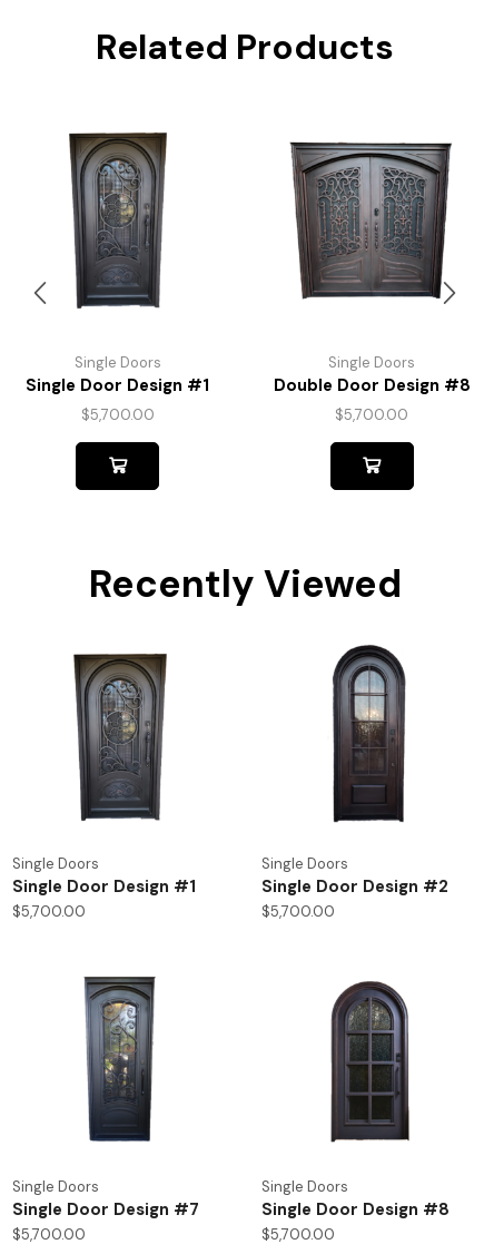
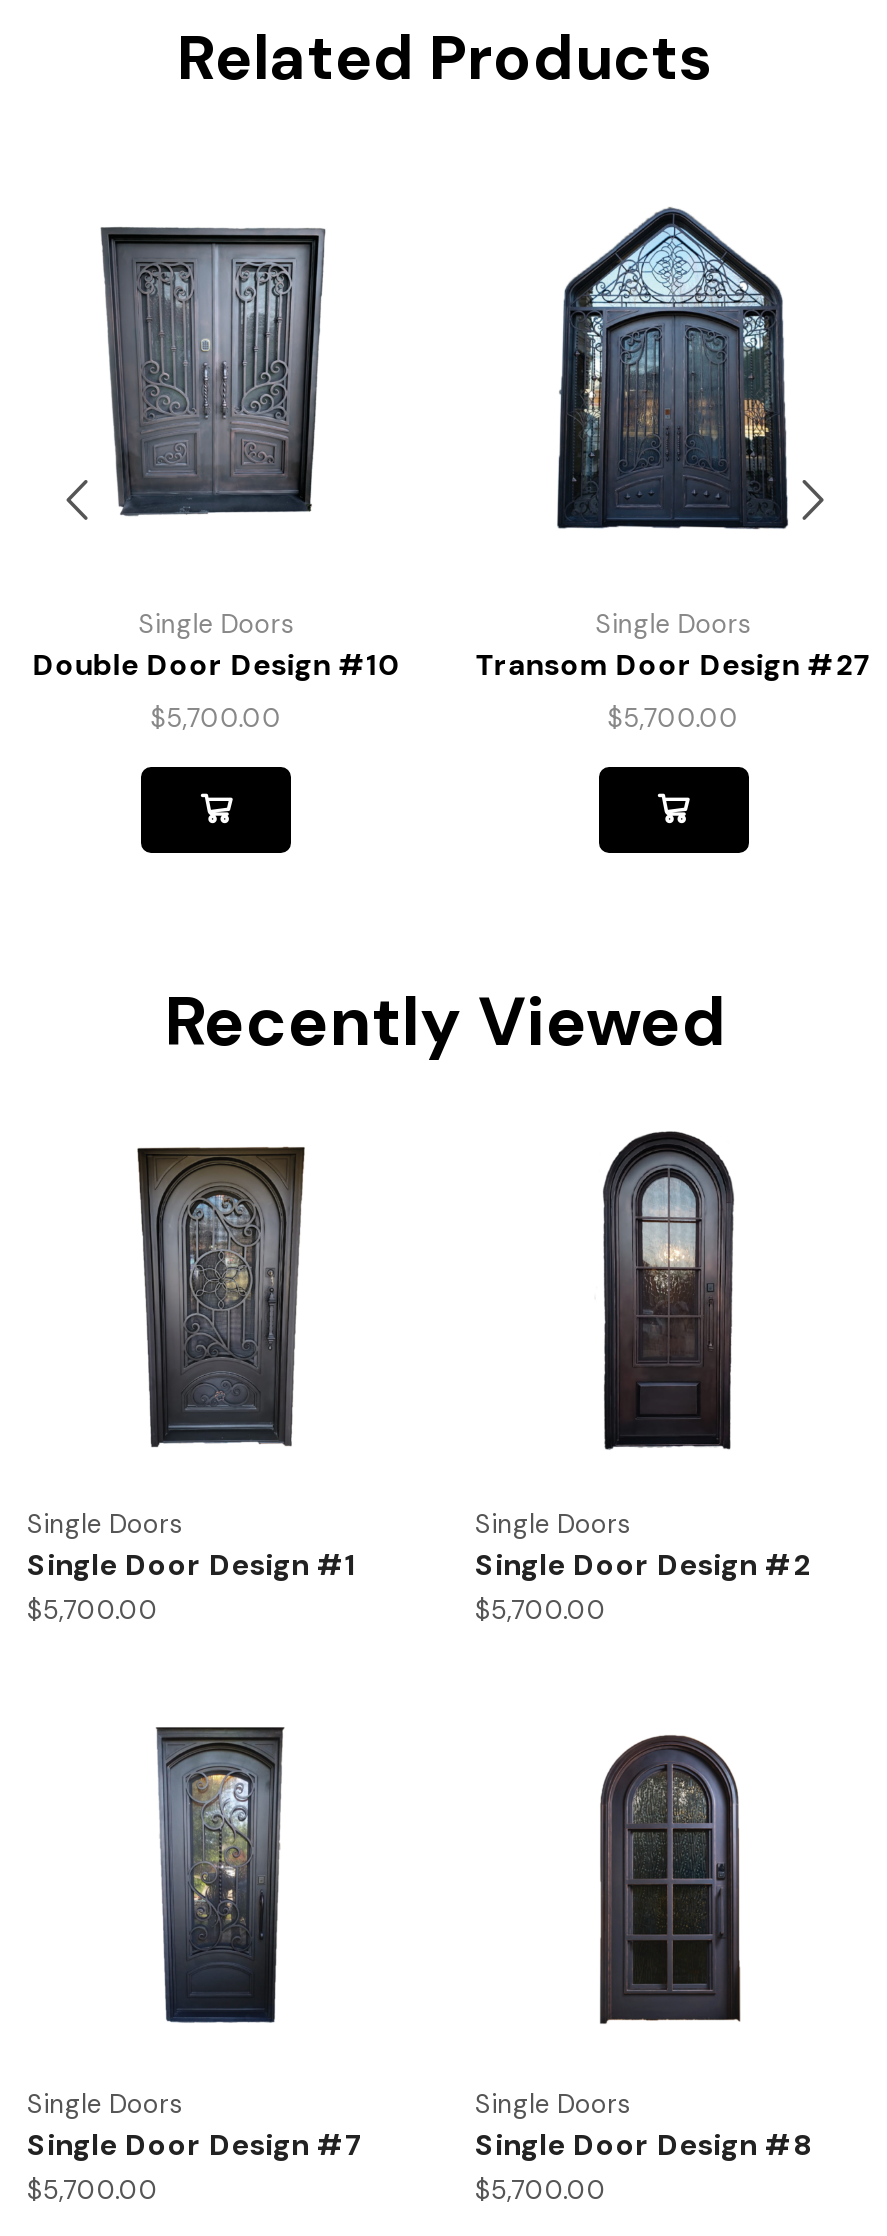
- [image]
+ [image]

- [image]
+ [image]

- Single Door Design #1
+ Double Door Design #10

- Double Door Design #8
+ Transom Door Design #27
